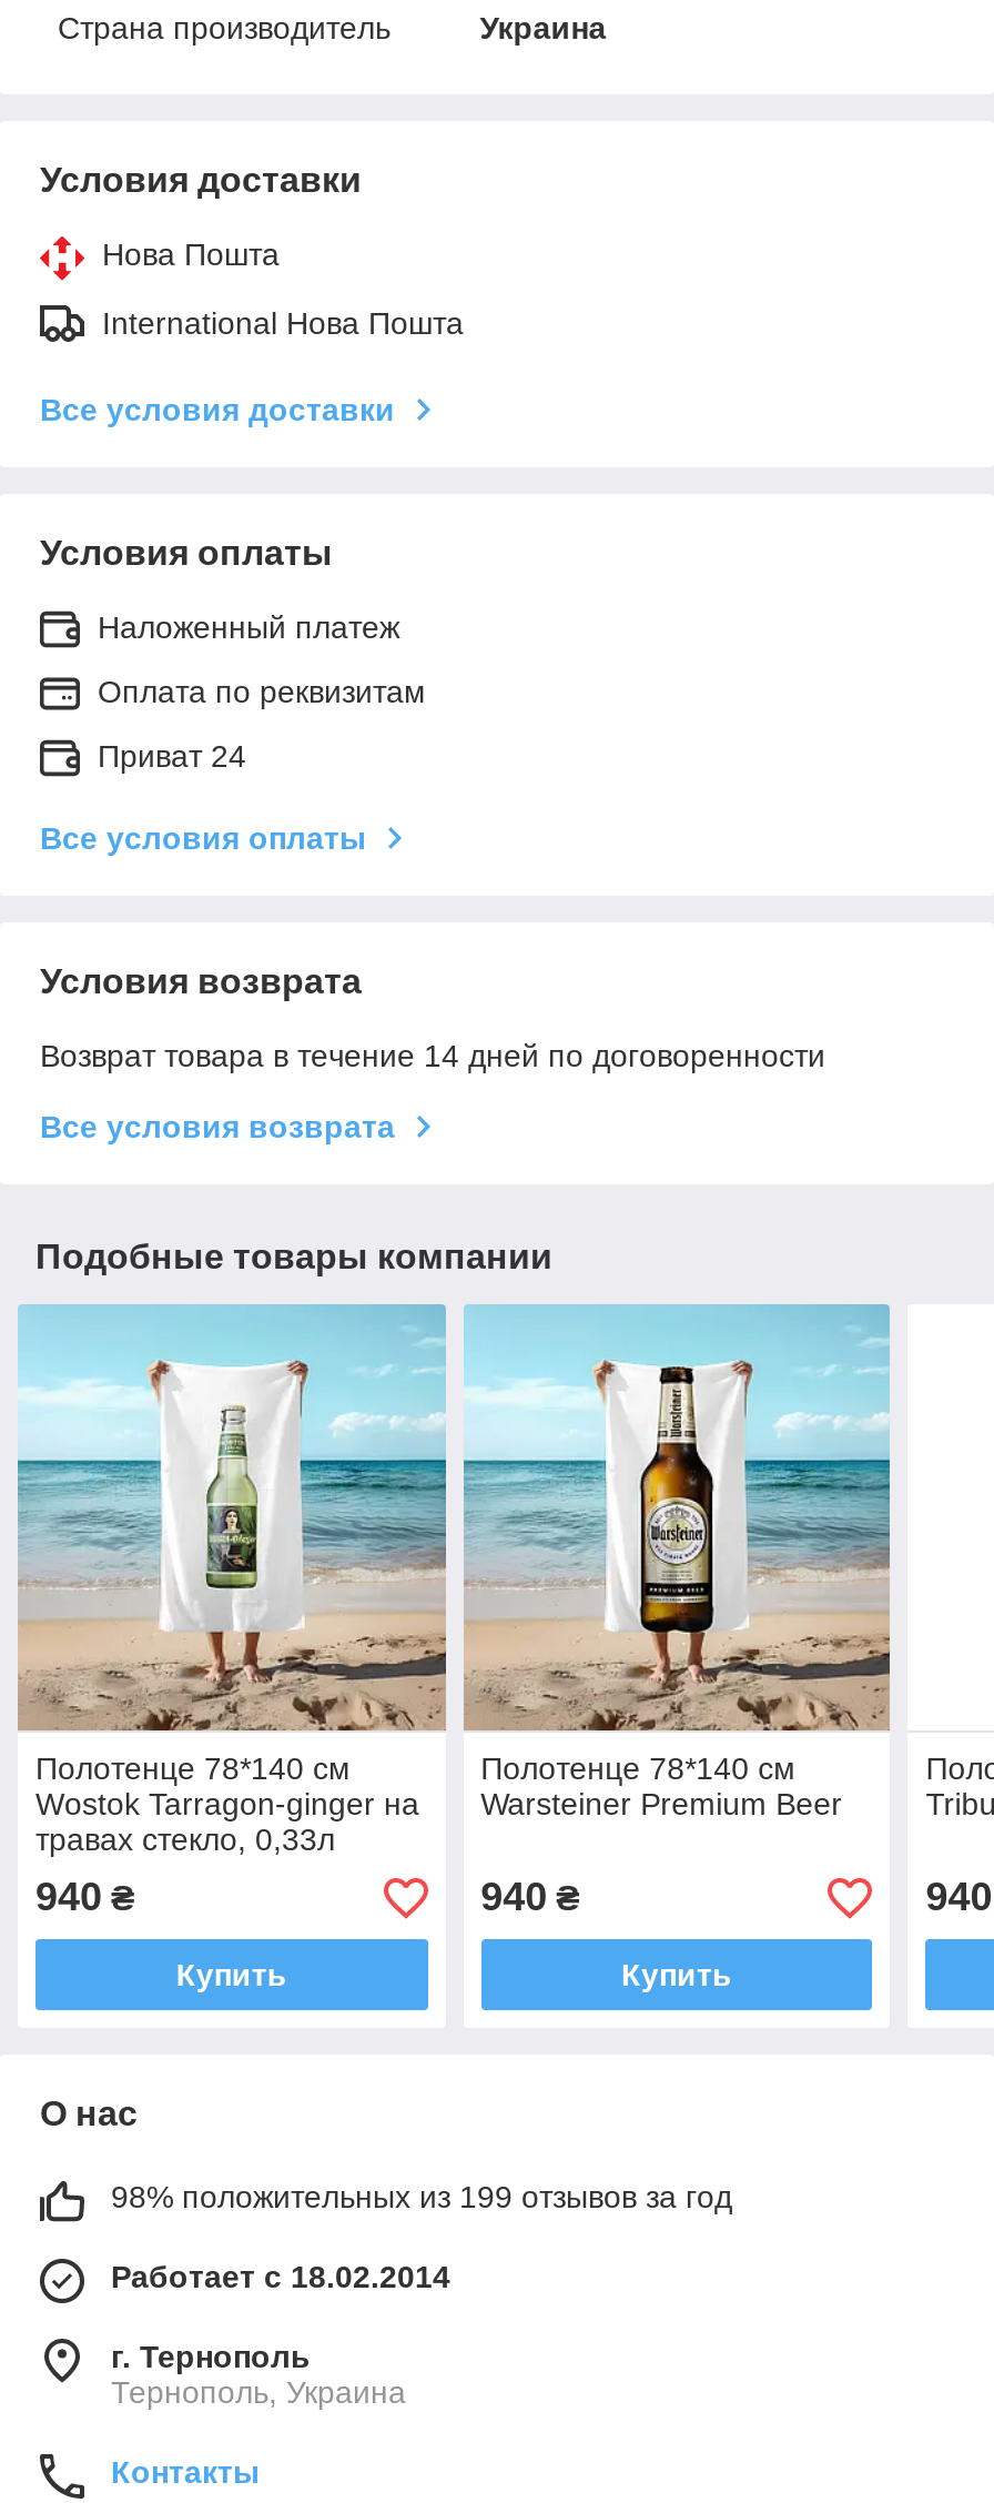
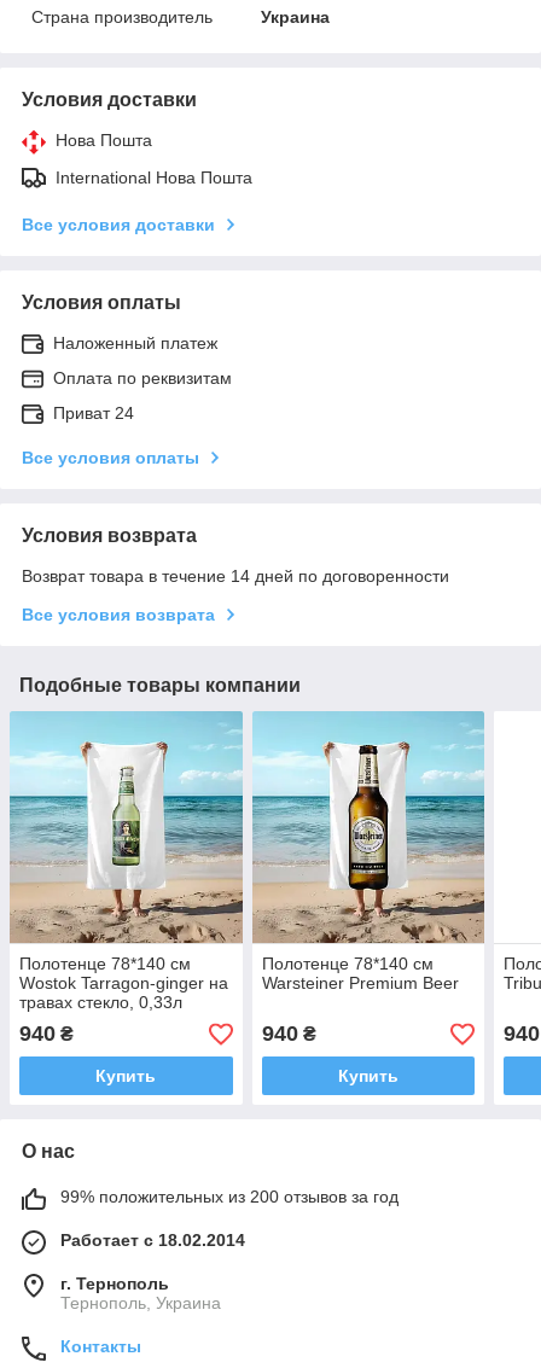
- 98% положительных из 199 отзывов за год
+ 99% положительных из 200 отзывов за год
